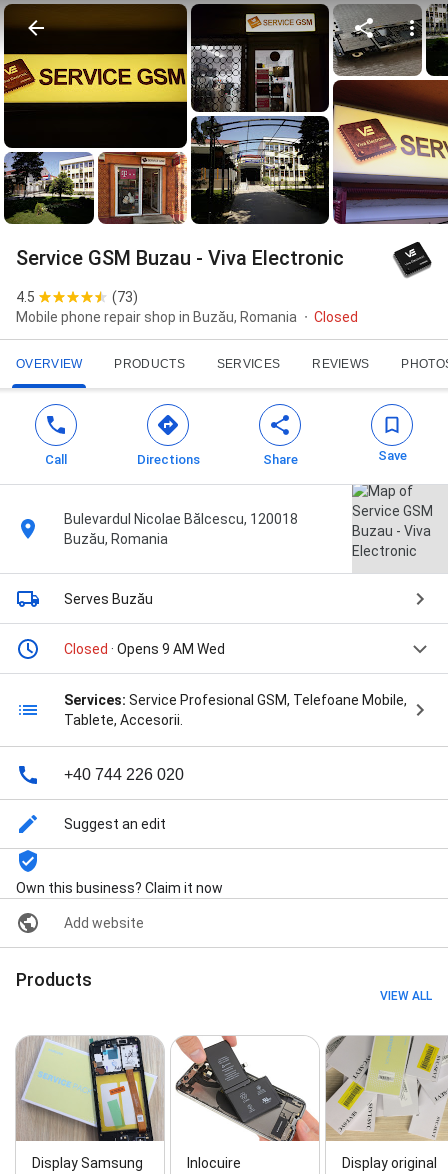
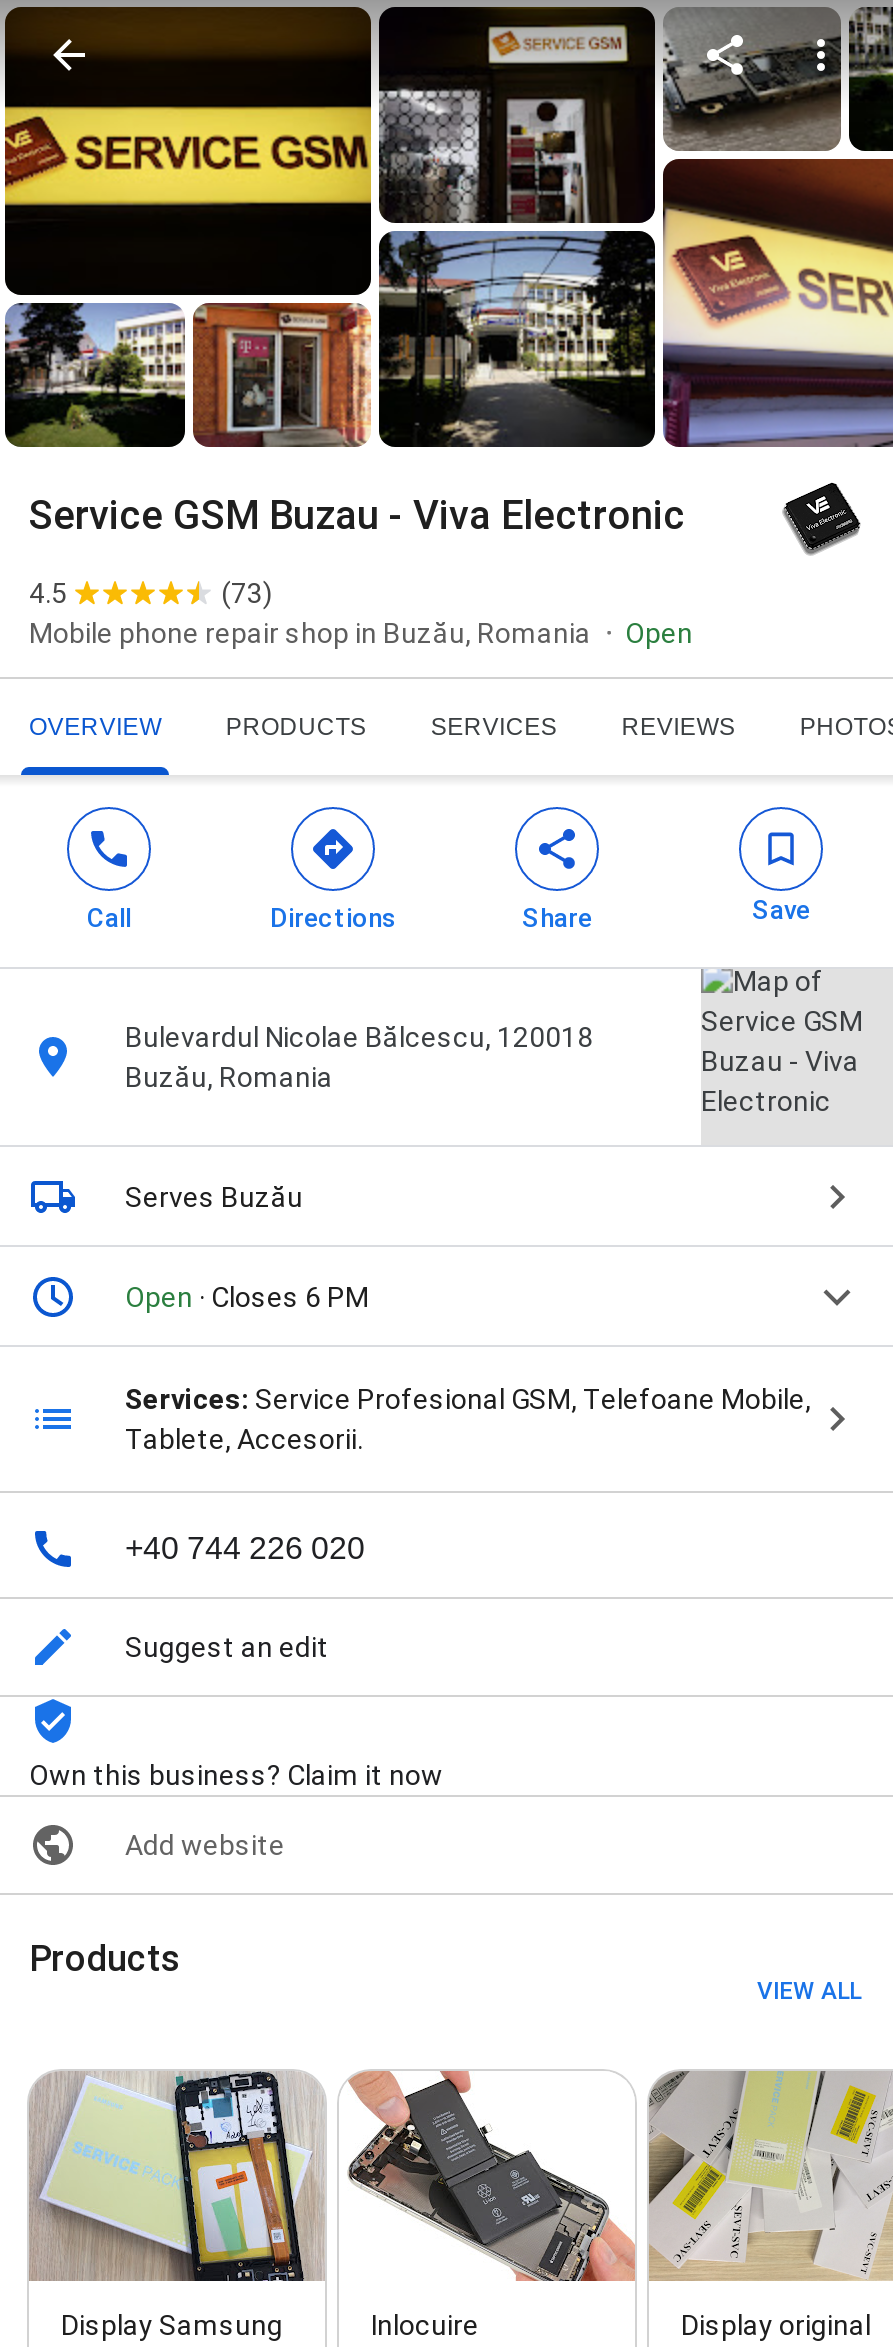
- Closed
+ Open

- Closed · Opens 9 AM Wed
+ Open · Closes 6 PM
